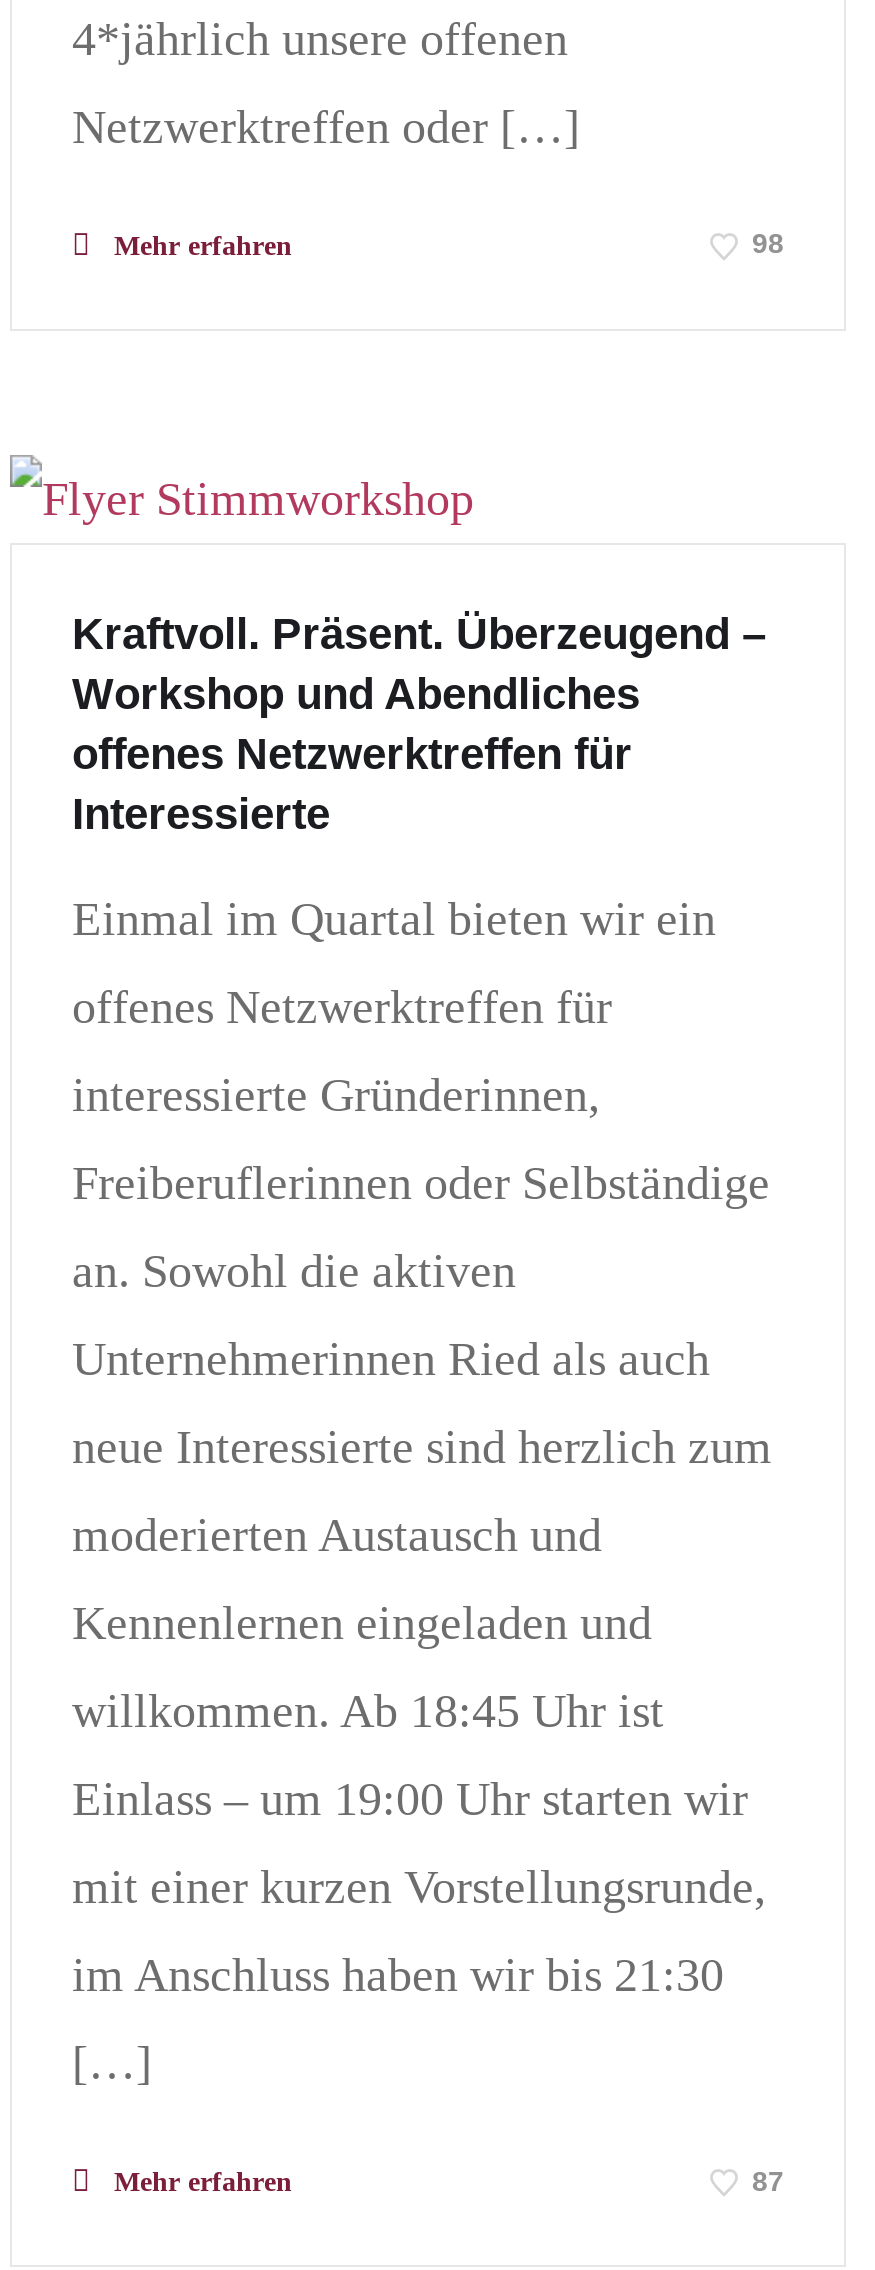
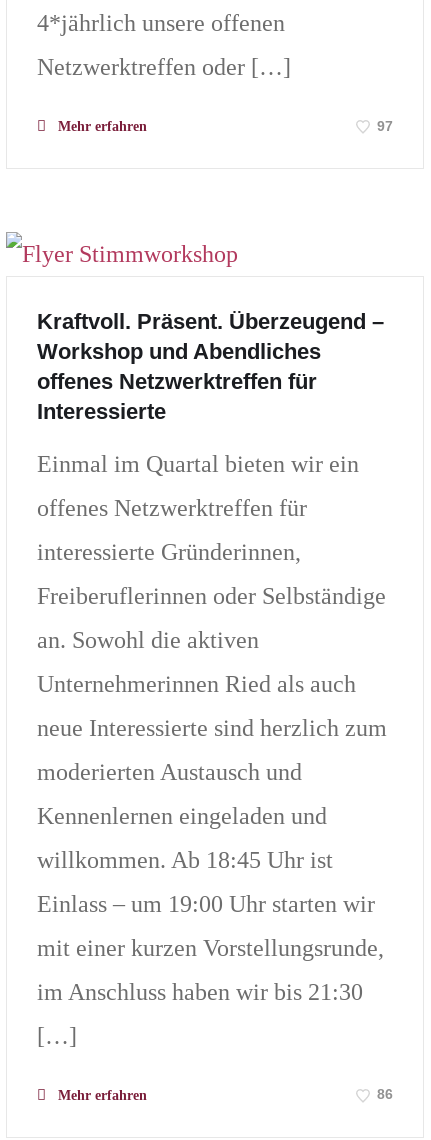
- 98
+ 97

- 87
+ 86
